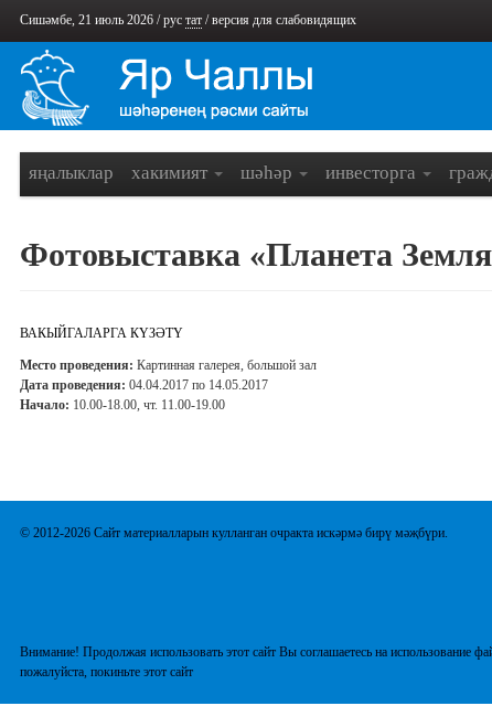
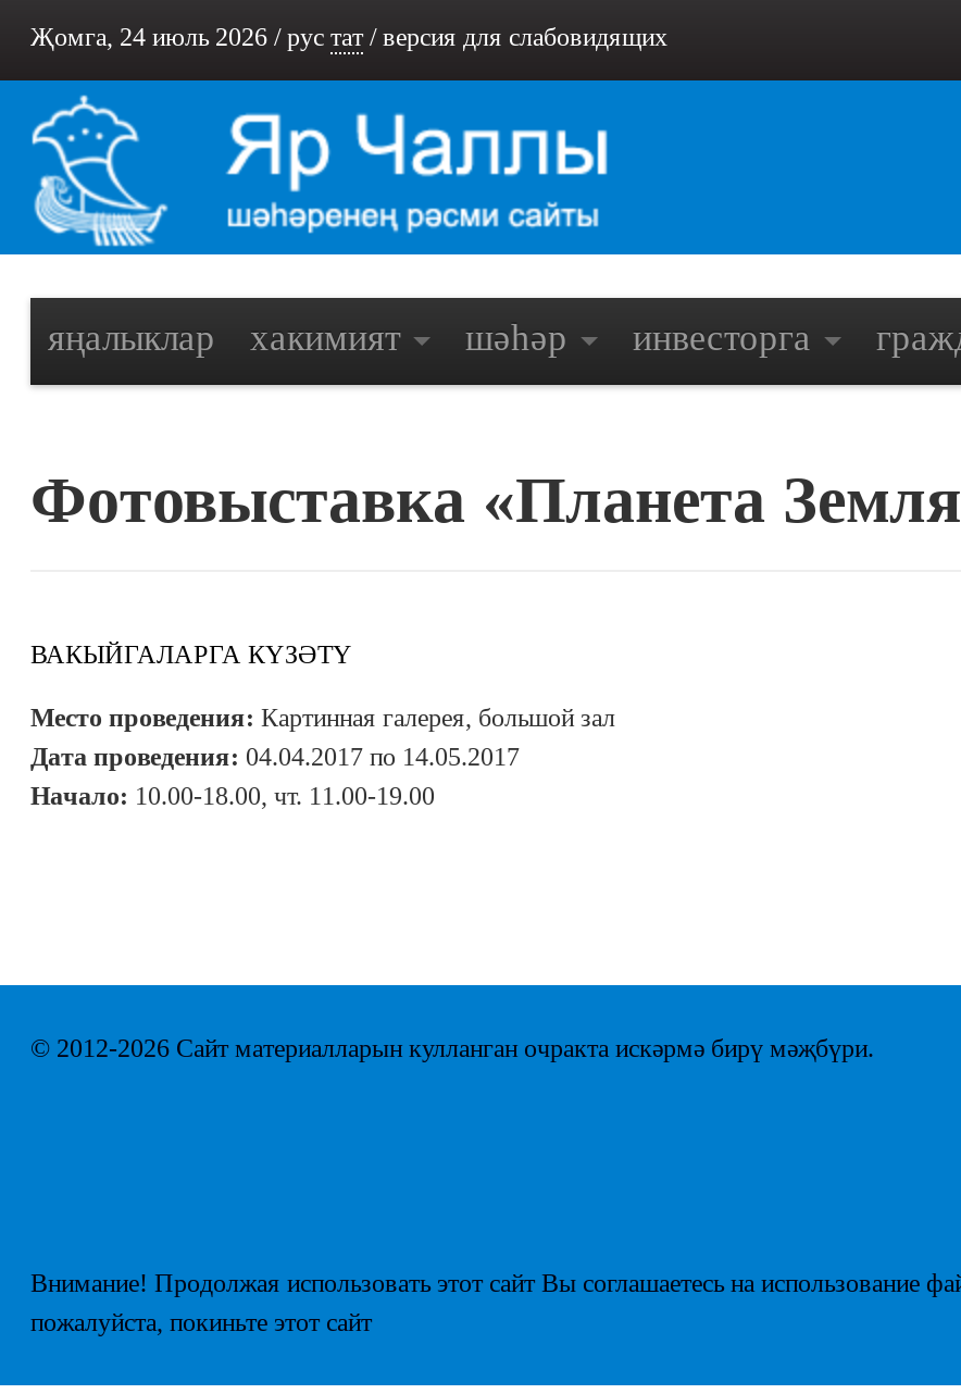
- Сишәмбе, 21 июль 2026 / рус тат / версия для слабовидящих
+ Җомга, 24 июль 2026 / рус тат / версия для слабовидящих
